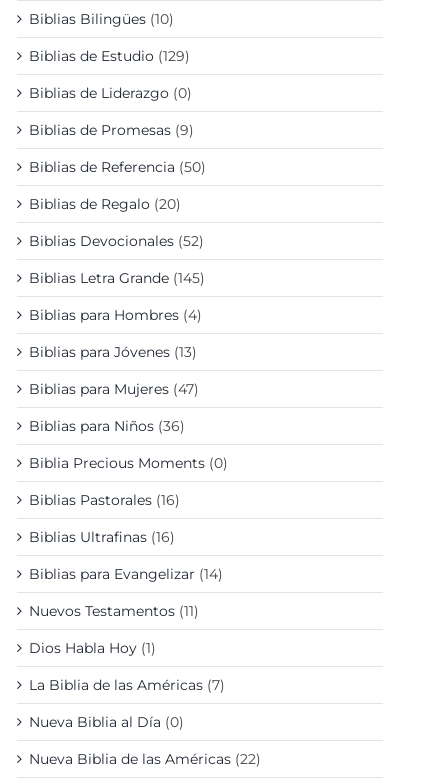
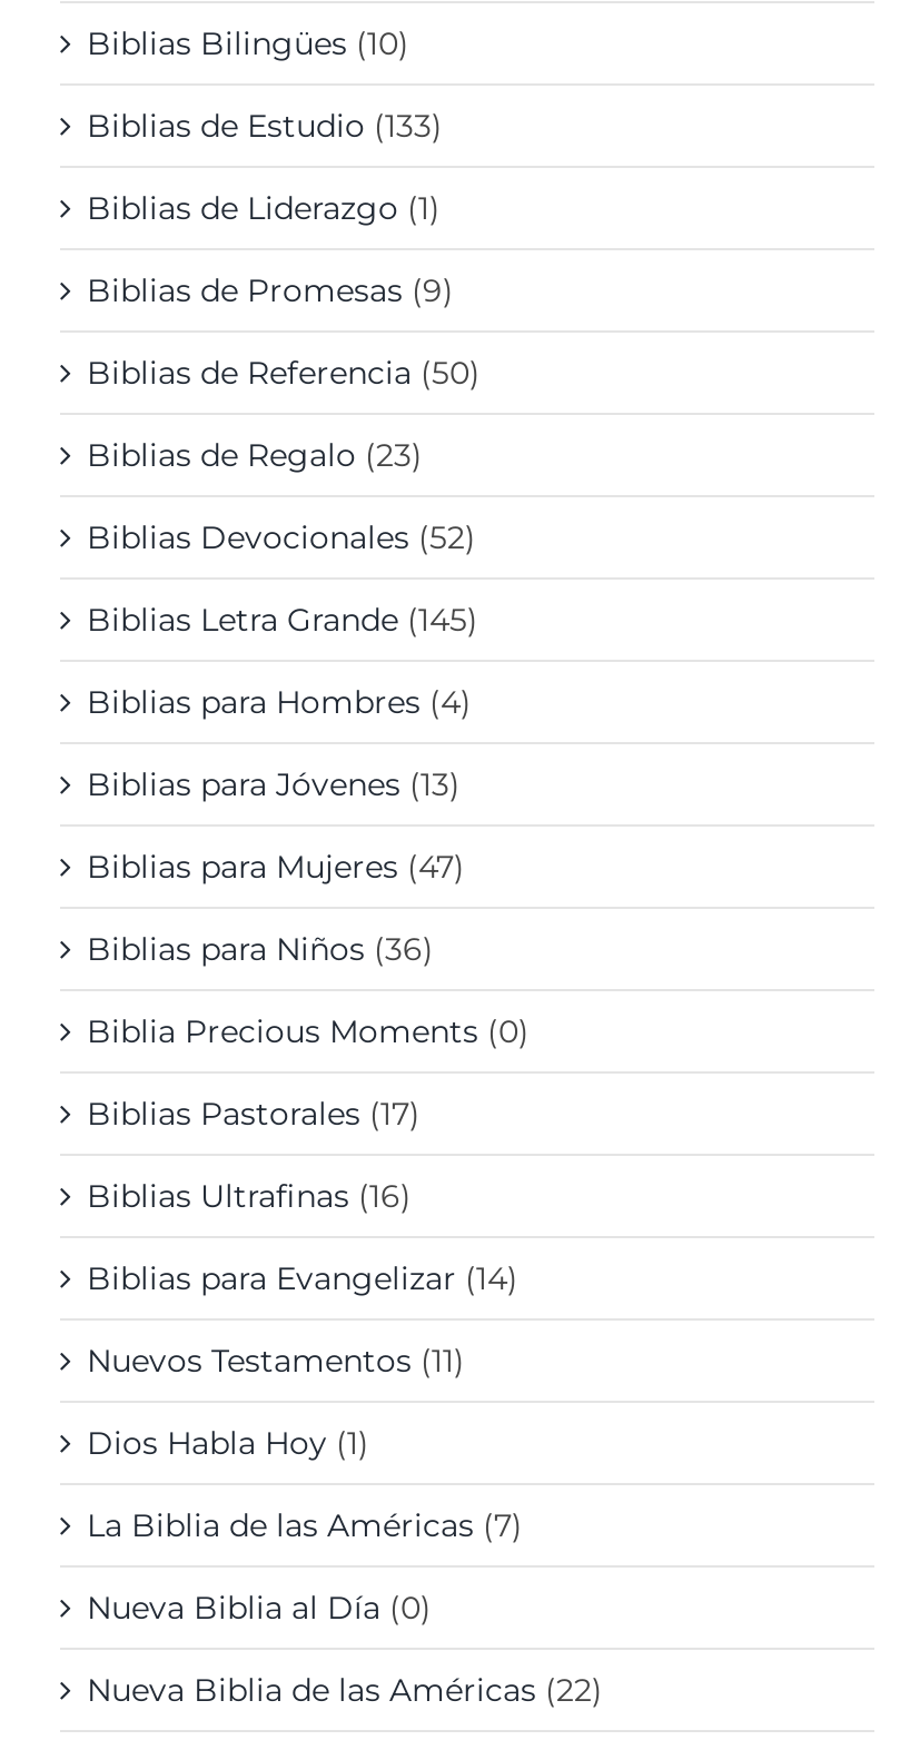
- Biblias de Estudio (129)
+ Biblias de Estudio (133)

- Biblias de Liderazgo (0)
+ Biblias de Liderazgo (1)

- Biblias de Regalo (20)
+ Biblias de Regalo (23)

- Biblias Pastorales (16)
+ Biblias Pastorales (17)
